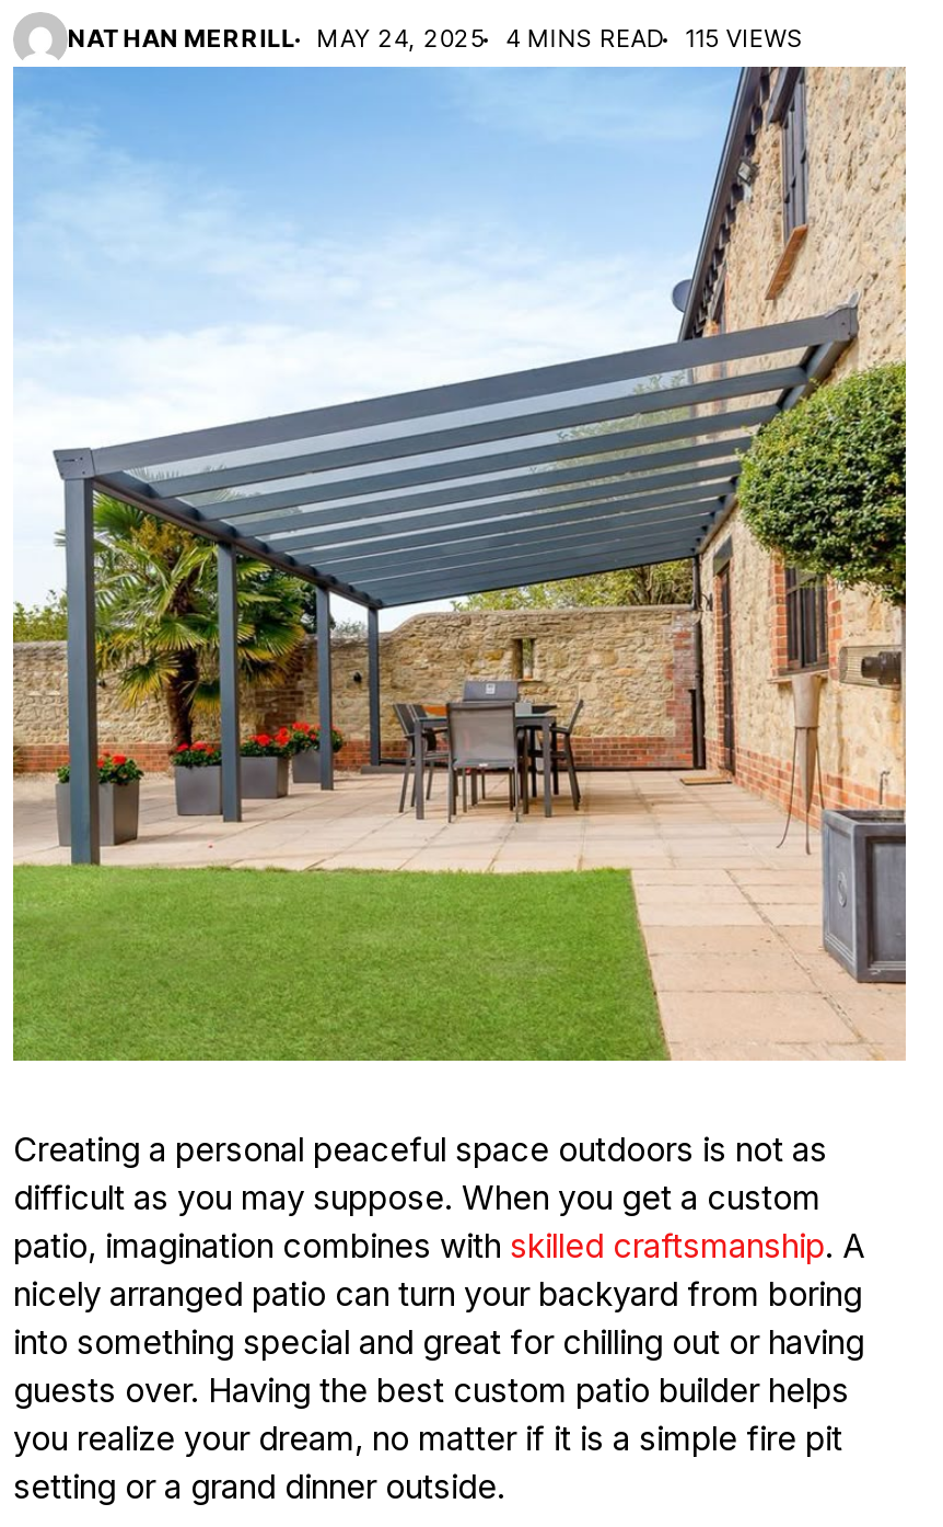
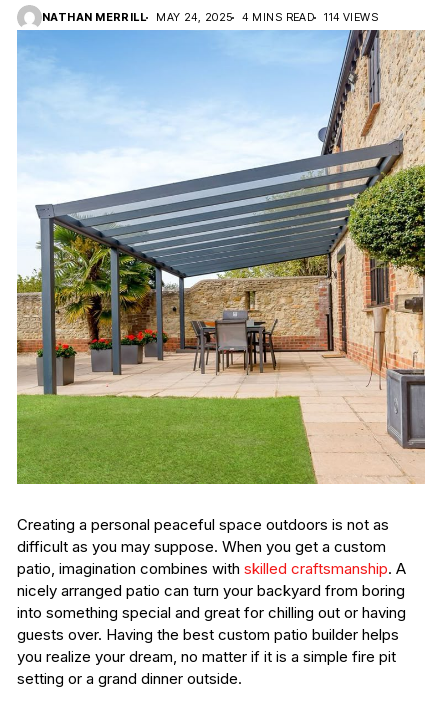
- NATHAN MERRILL MAY 24, 2025 4 MINS READ 115 VIEWS
+ NATHAN MERRILL MAY 24, 2025 4 MINS READ 114 VIEWS
